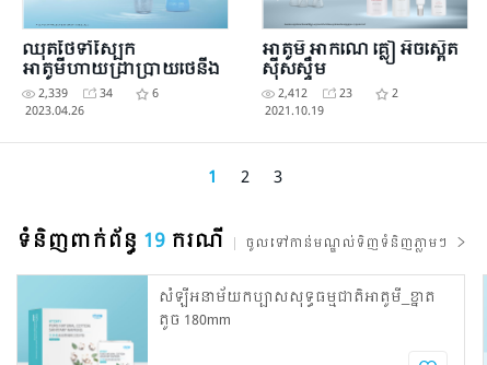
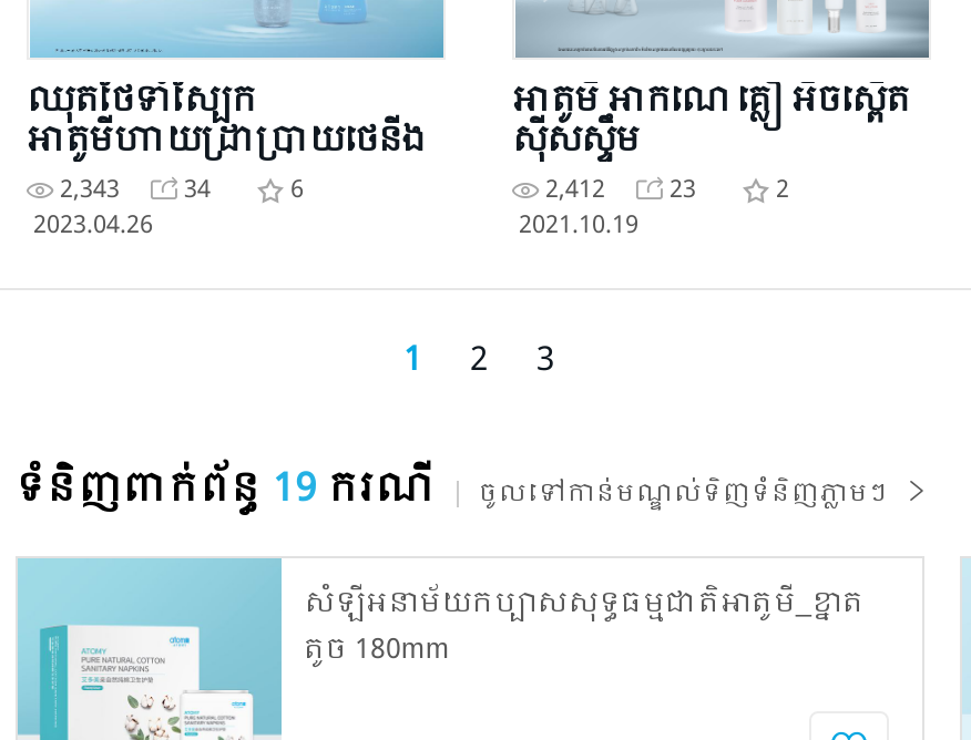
- 2,339 34 6
+ 2,343 34 6
